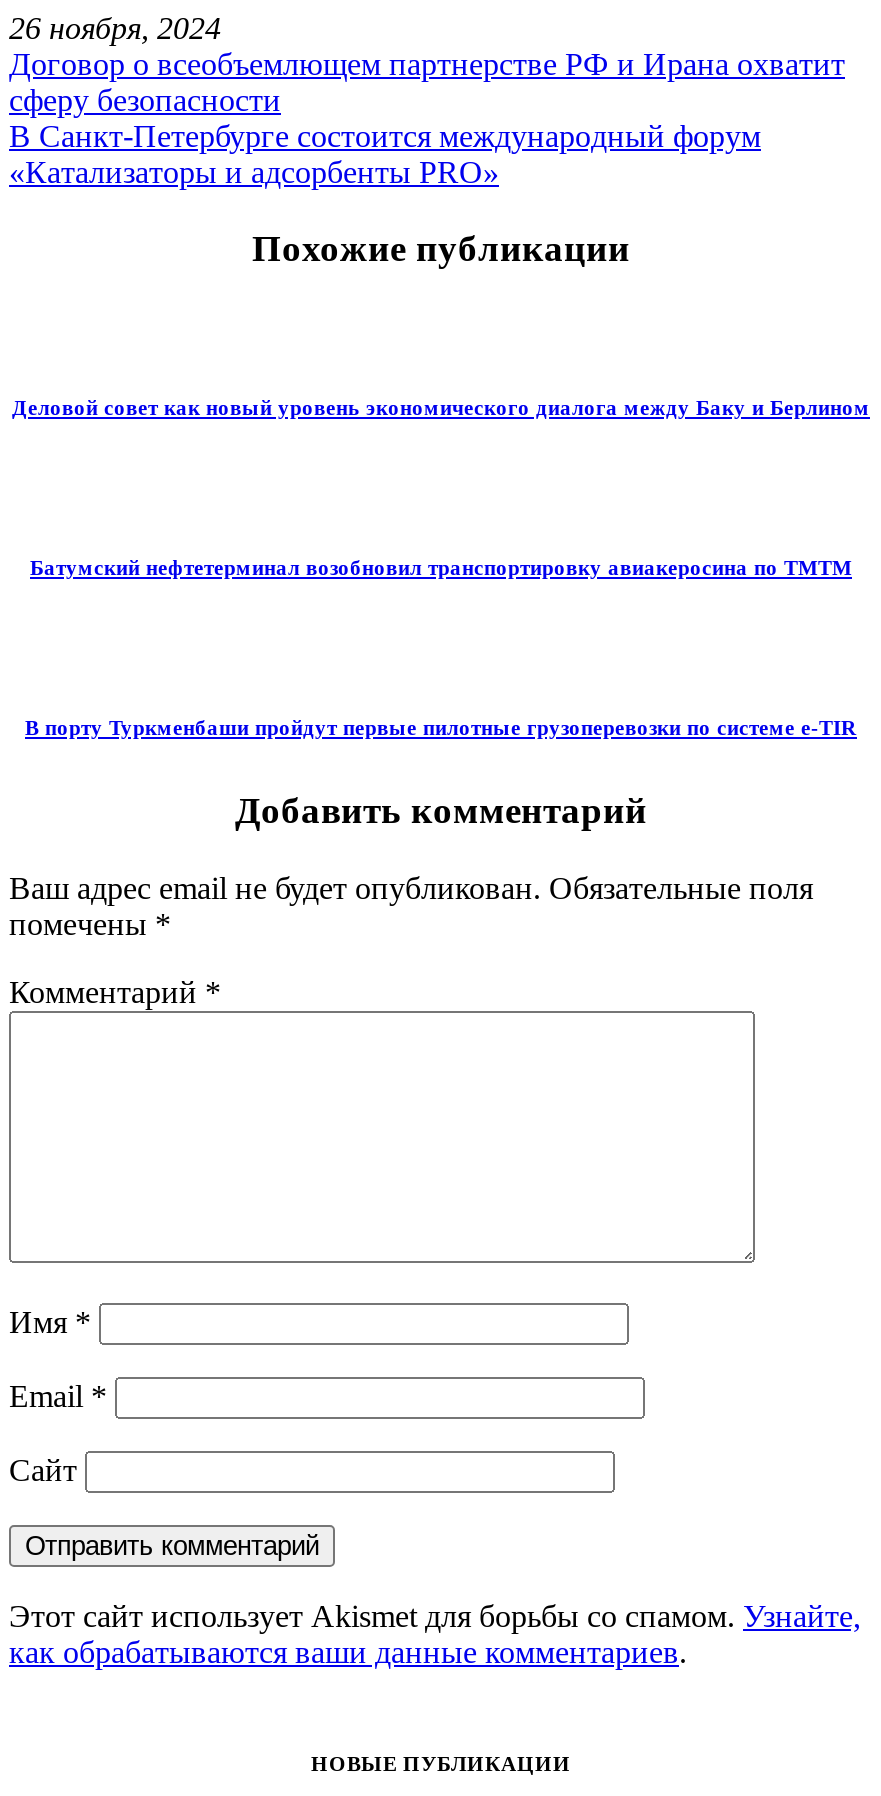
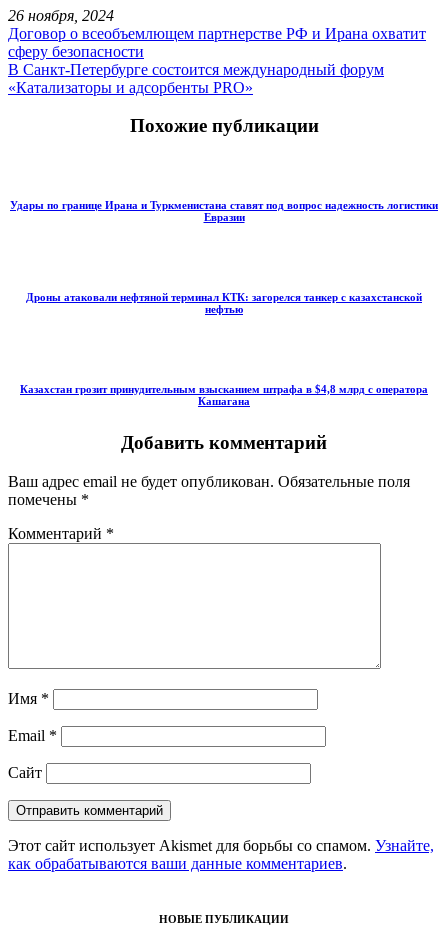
- Деловой совет как новый уровень экономического диалога между Баку и Берлином
+ Удары по границе Ирана и Туркменистана ставят под вопрос надежность логистики
+ Евразии

- Батумский нефтетерминал возобновил транспортировку авиакеросина по ТМТМ
+ Дроны атаковали нефтяной терминал КТК: загорелся танкер с казахстанской
+ нефтью

- В порту Туркменбаши пройдут первые пилотные грузоперевозки по системе e-TIR
+ Казахстан грозит принудительным взысканием штрафа в $4,8 млрд с оператора
+ Кашагана
